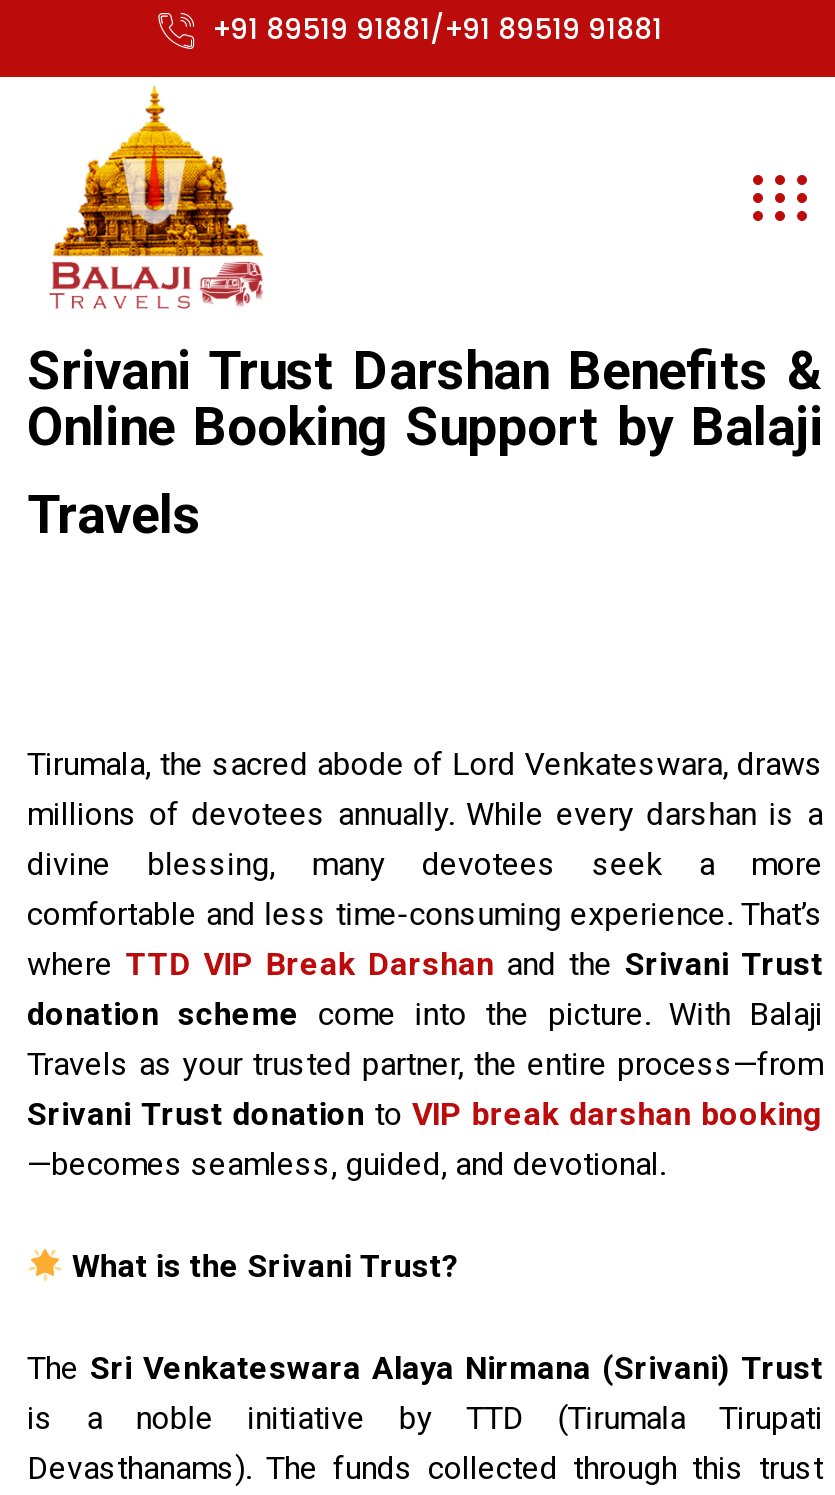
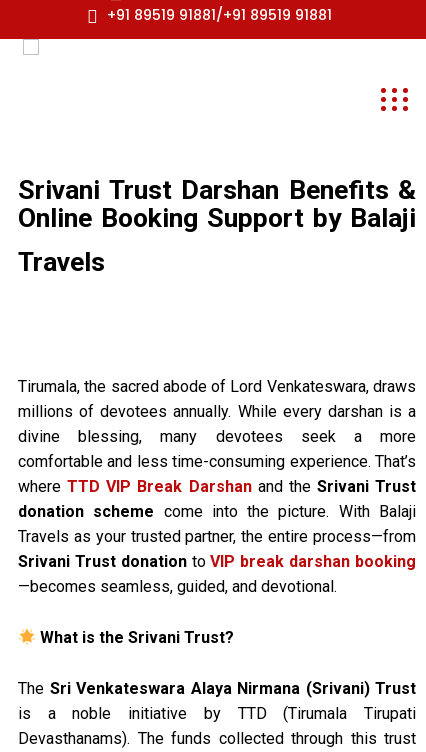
- [image]
